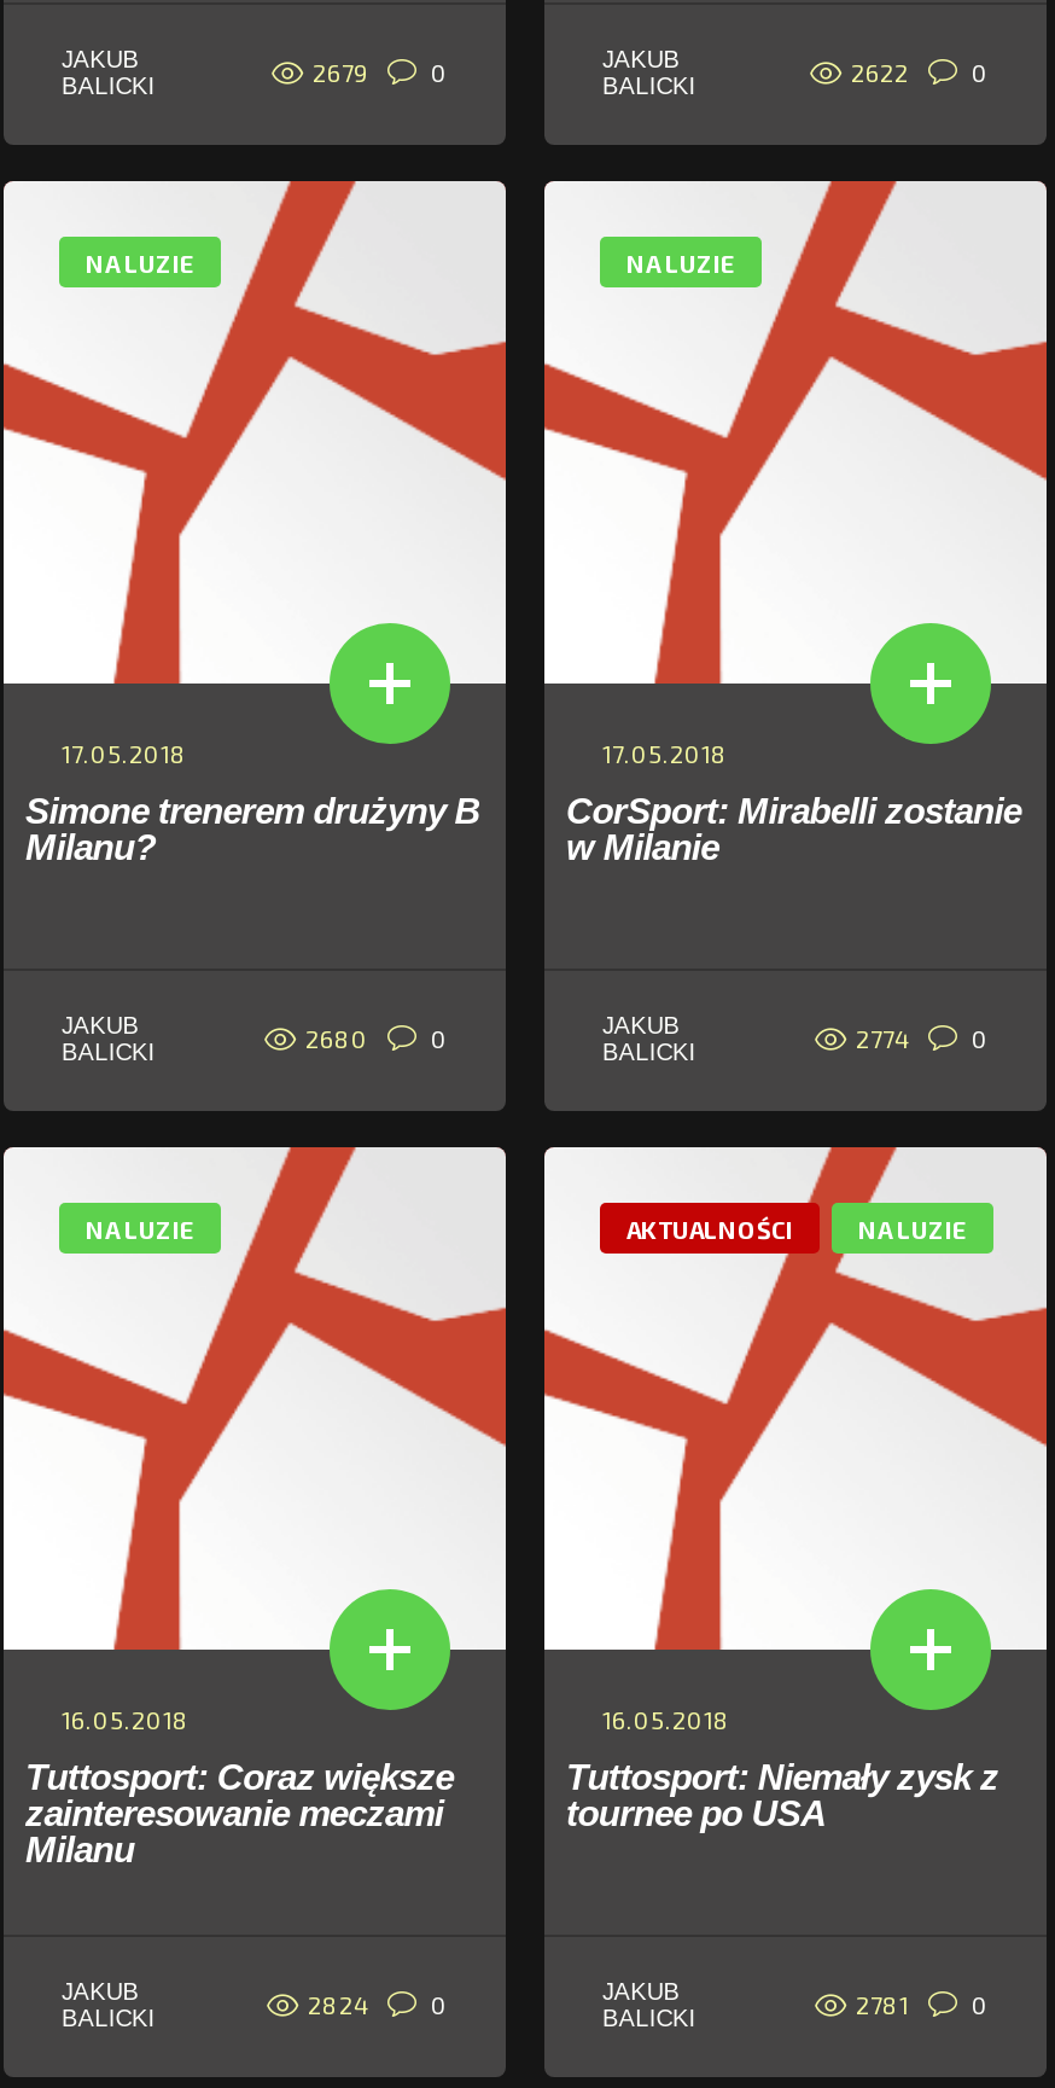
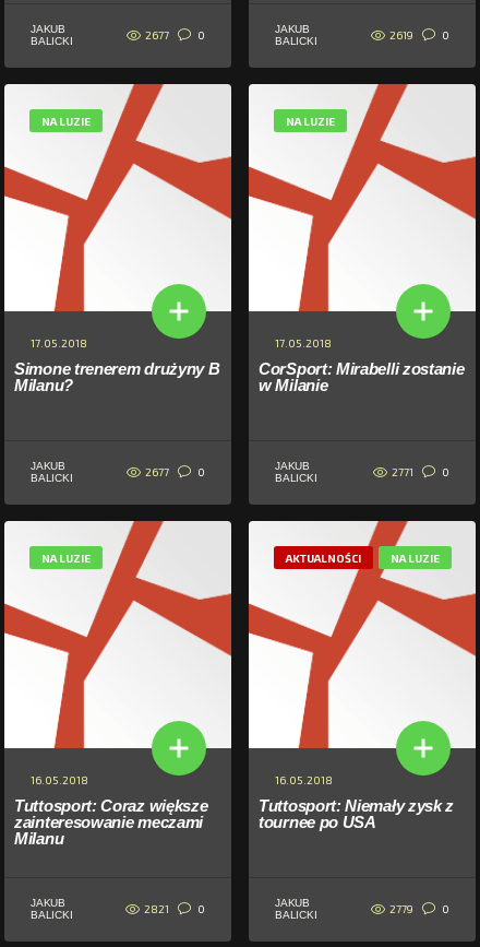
- 2679
+ 2677

- 2622
+ 2619

- 2680 0
+ 2677 0

- 2774 0
+ 2771 0

- 2824 0
+ 2821 0

- 2781 0
+ 2779 0
